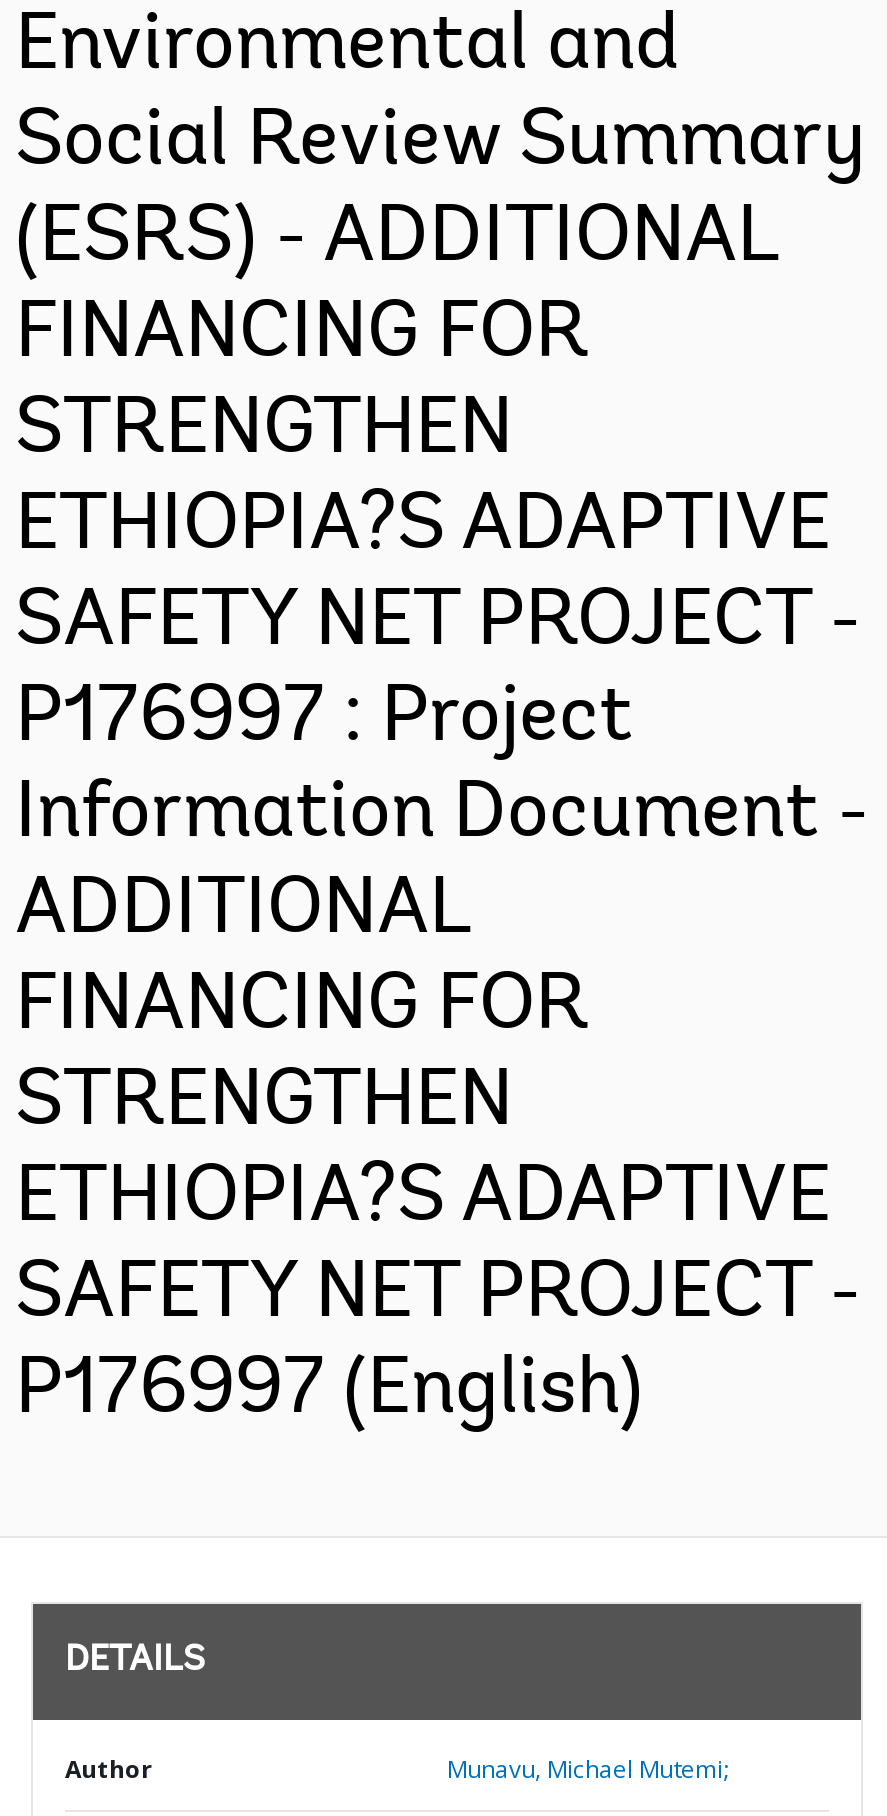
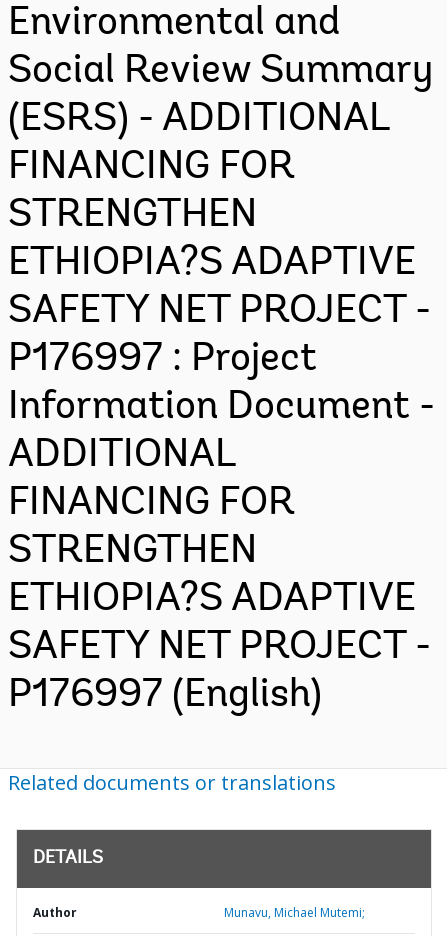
+ Related documents or translations
